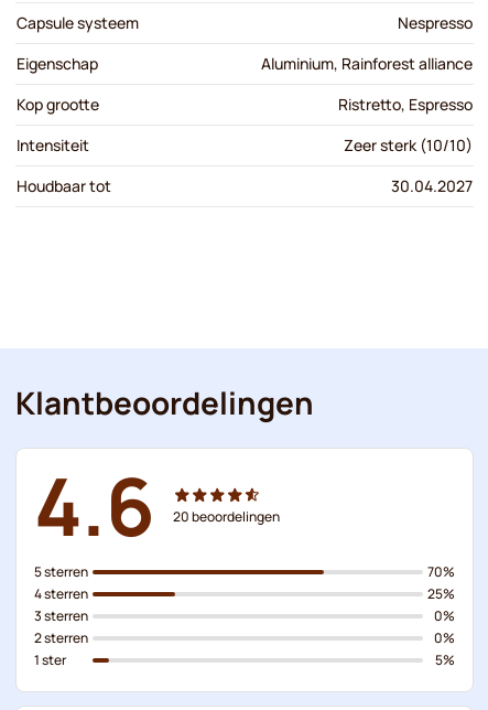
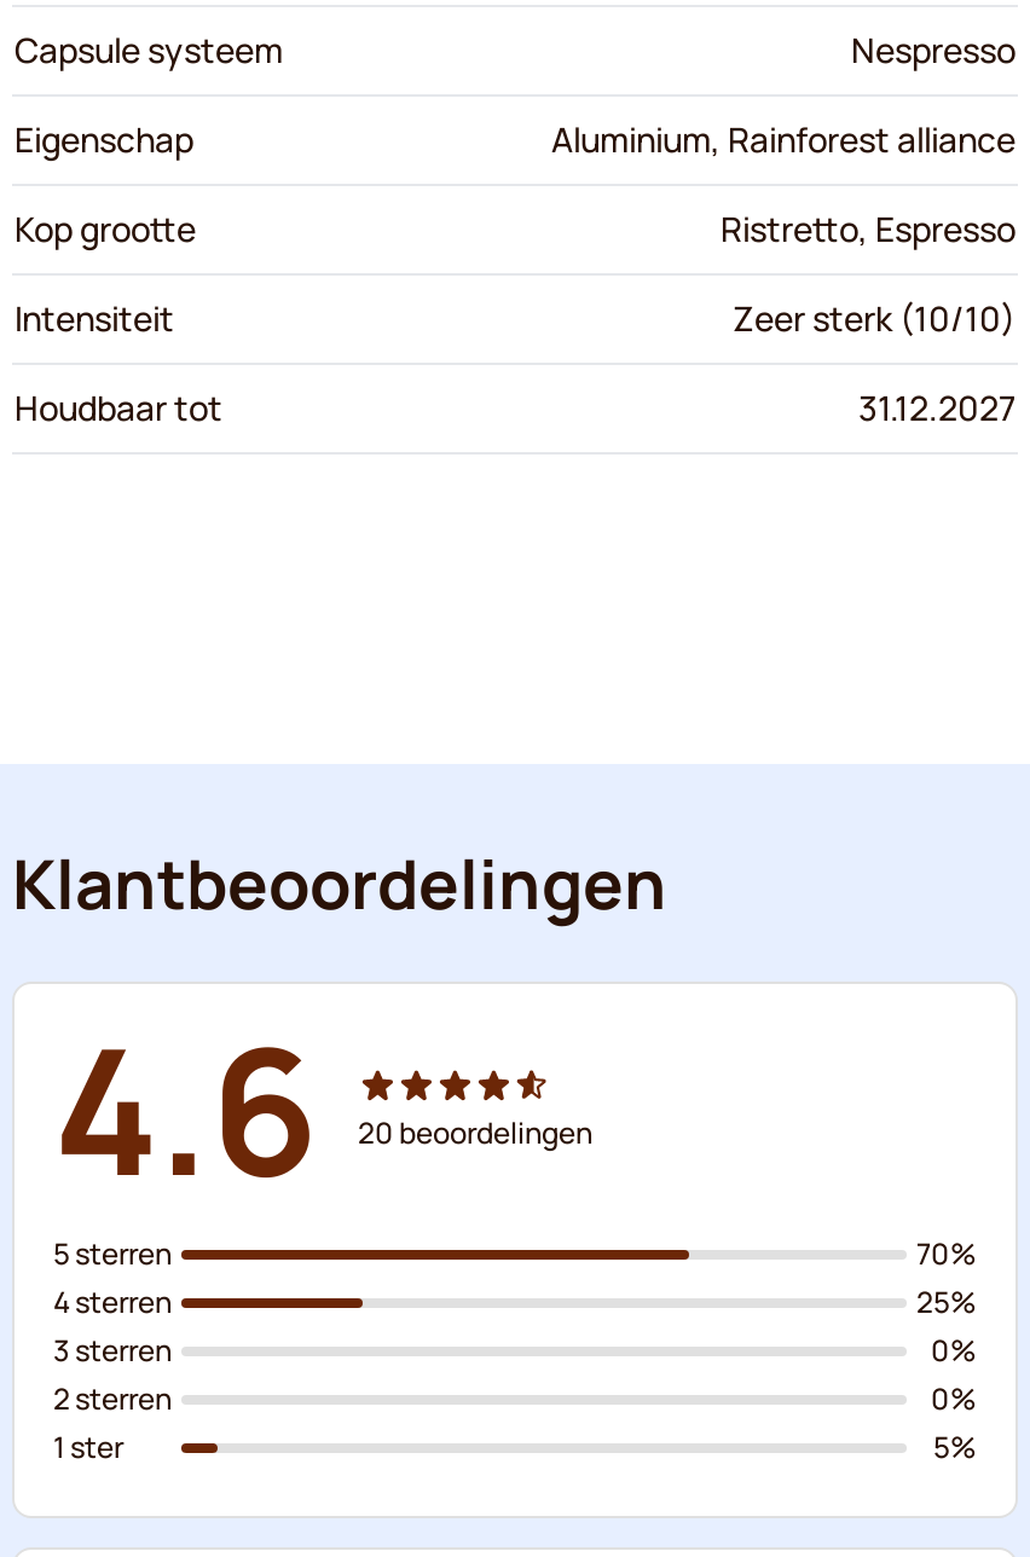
- 30.04.2027
+ 31.12.2027
